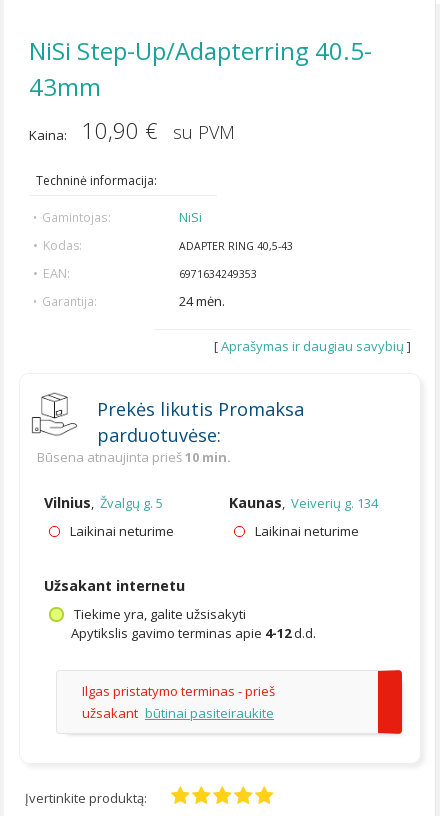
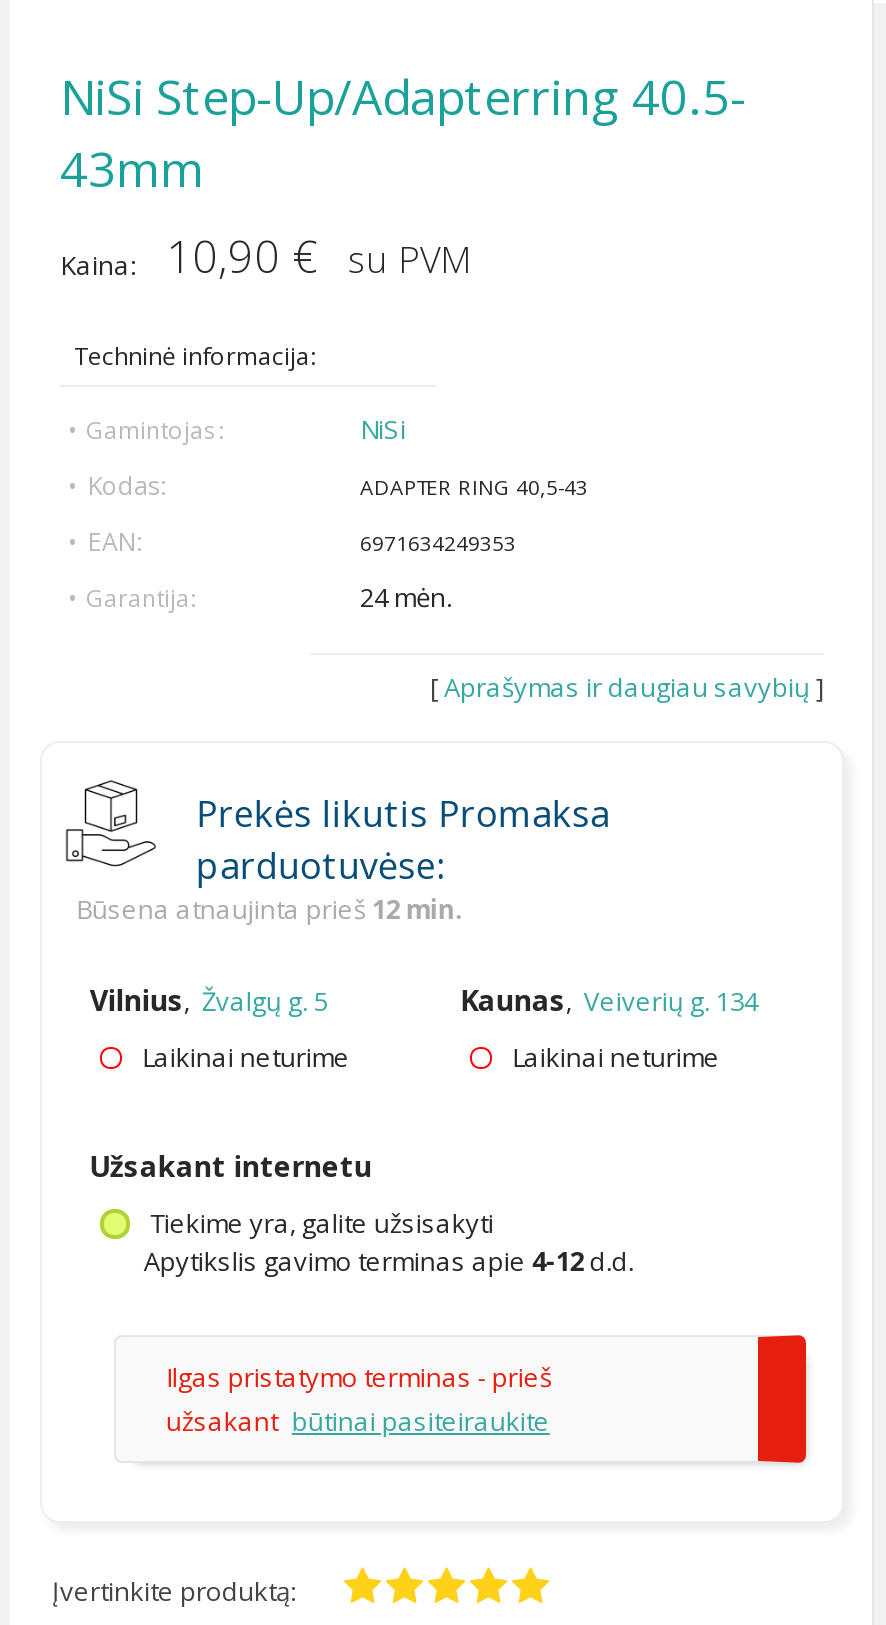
- Būsena atnaujinta prieš 10 min.
+ Būsena atnaujinta prieš 12 min.
